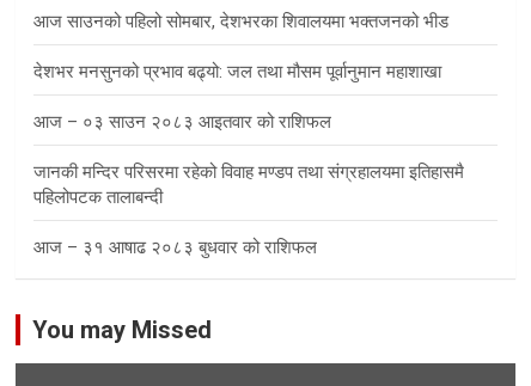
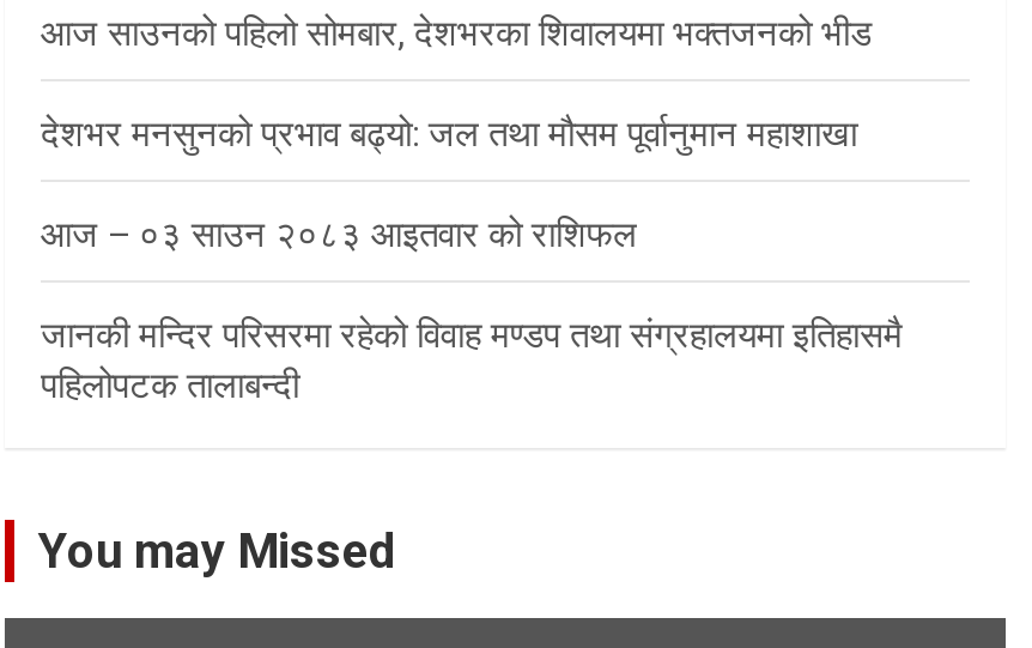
- आज – ३१ आषाढ २०८३ बुधवार को राशिफल
